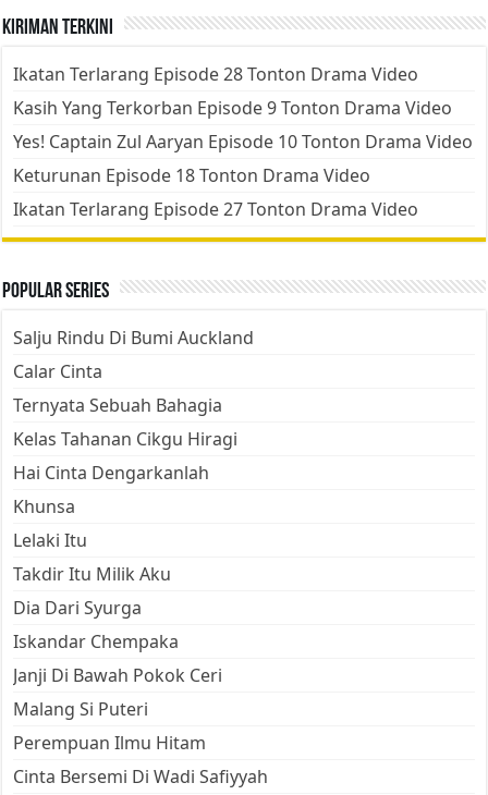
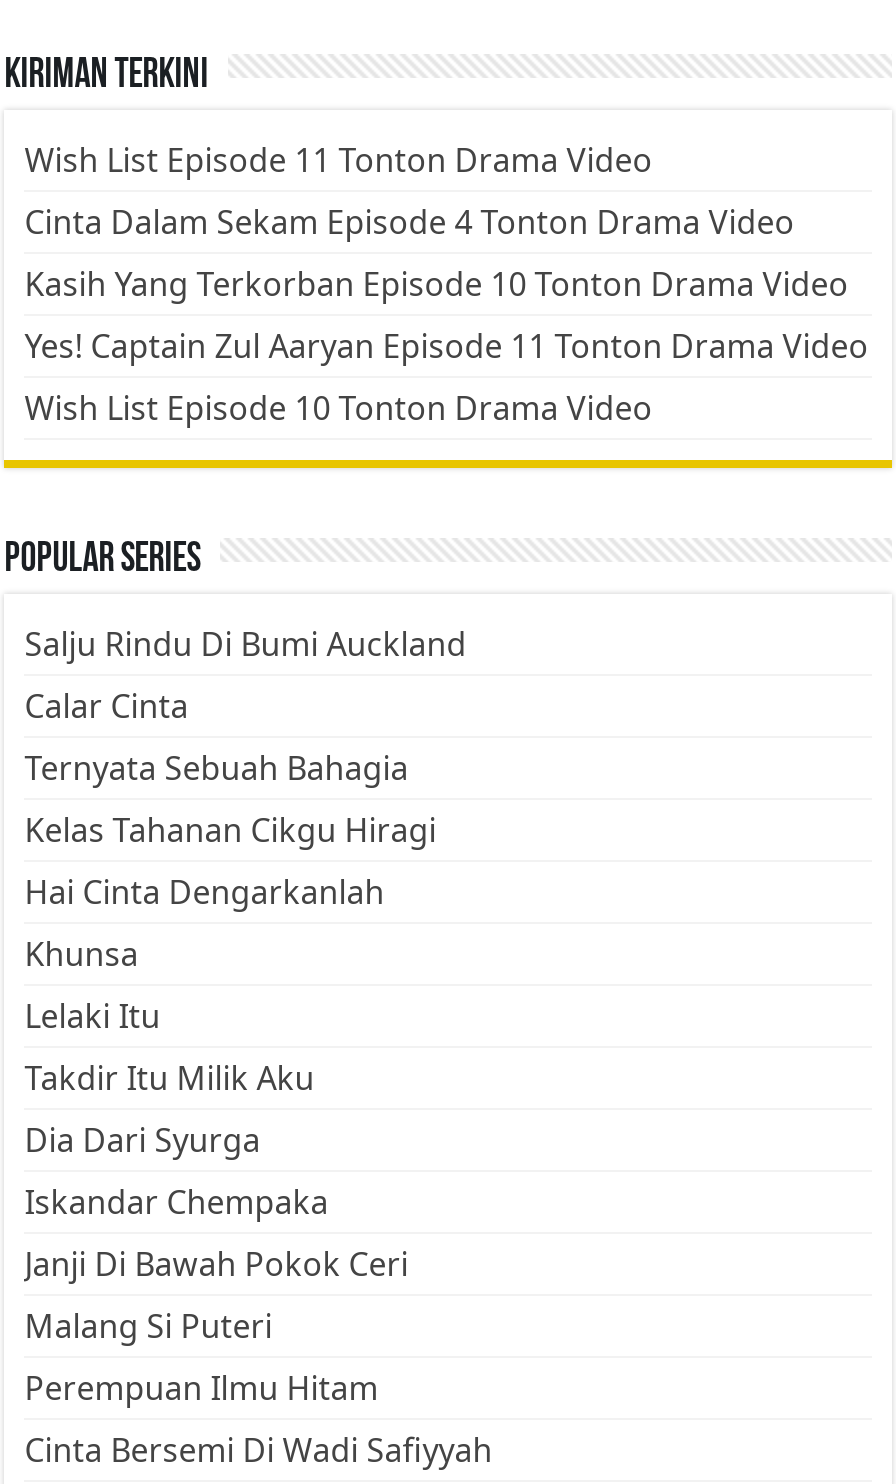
- Ikatan Terlarang Episode 28 Tonton Drama Video
- Kasih Yang Terkorban Episode 9 Tonton Drama Video
- Yes! Captain Zul Aaryan Episode 10 Tonton Drama Video
- Keturunan Episode 18 Tonton Drama Video
- Ikatan Terlarang Episode 27 Tonton Drama Video
+ Wish List Episode 11 Tonton Drama Video
+ Cinta Dalam Sekam Episode 4 Tonton Drama Video
+ Kasih Yang Terkorban Episode 10 Tonton Drama Video
+ Yes! Captain Zul Aaryan Episode 11 Tonton Drama Video
+ Wish List Episode 10 Tonton Drama Video
